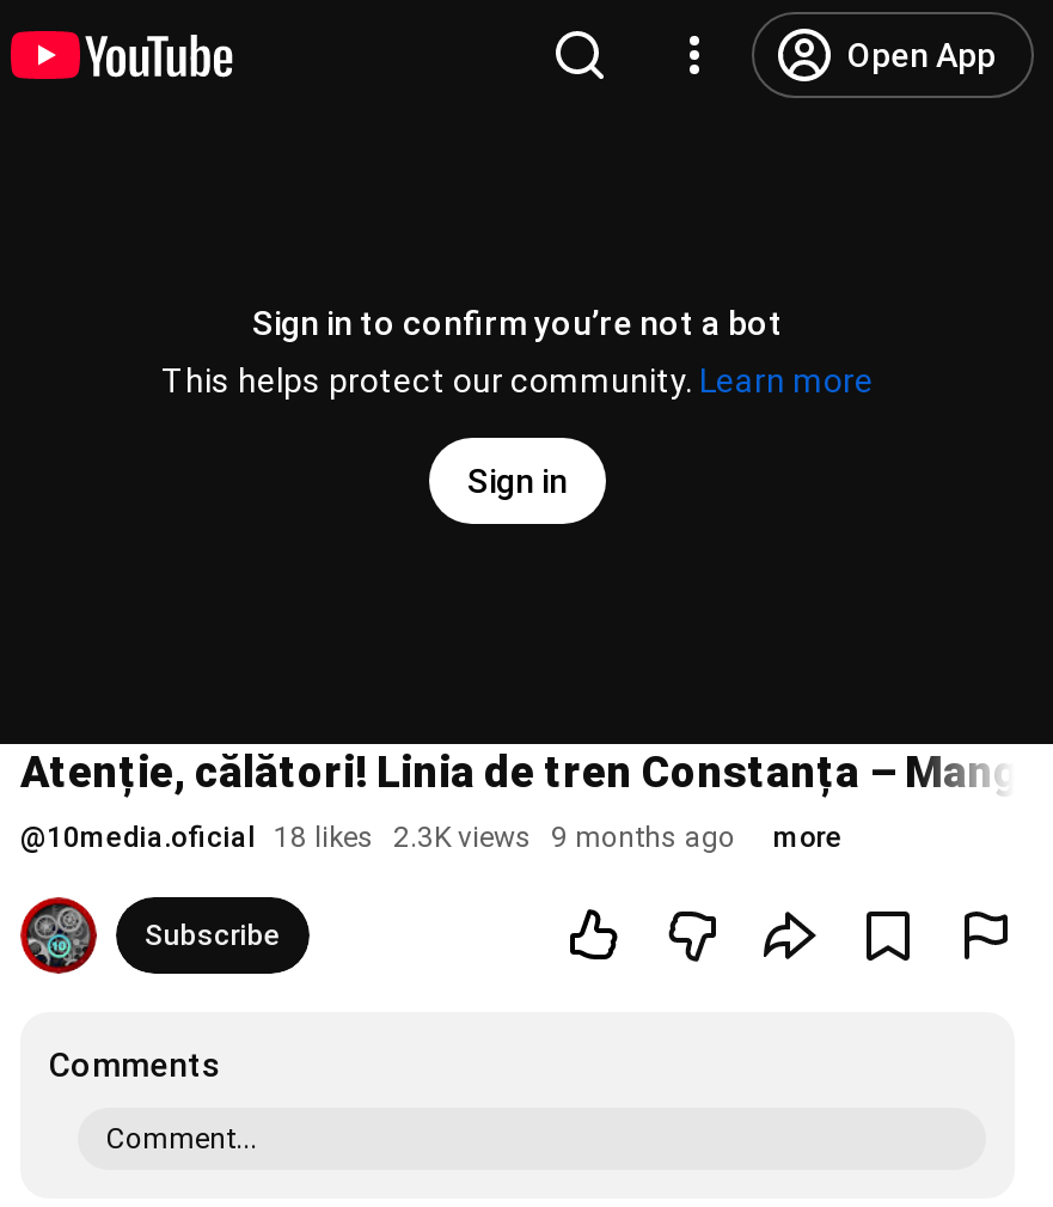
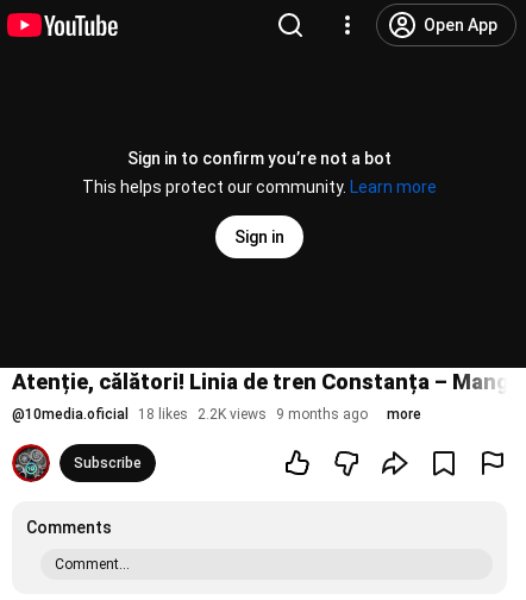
- @10media.oficial 18 likes 2.3K views 9 months ago
+ @10media.oficial 18 likes 2.2K views 9 months ago
